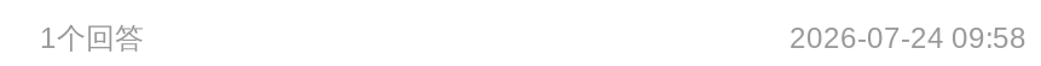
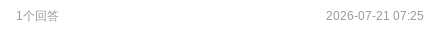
- 2026-07-24 09:58
+ 2026-07-21 07:25
